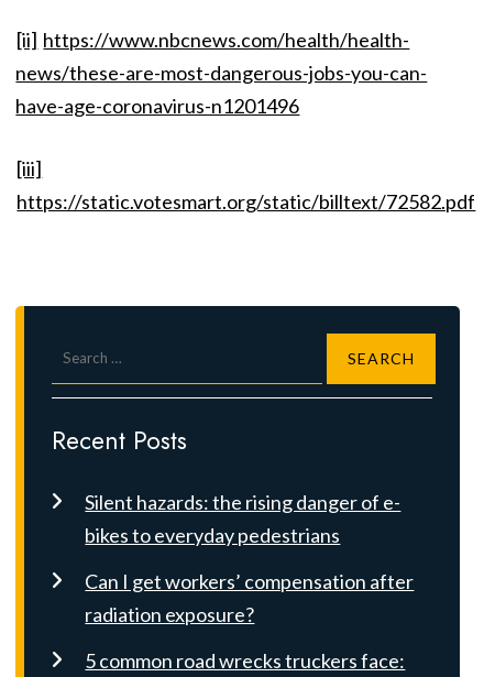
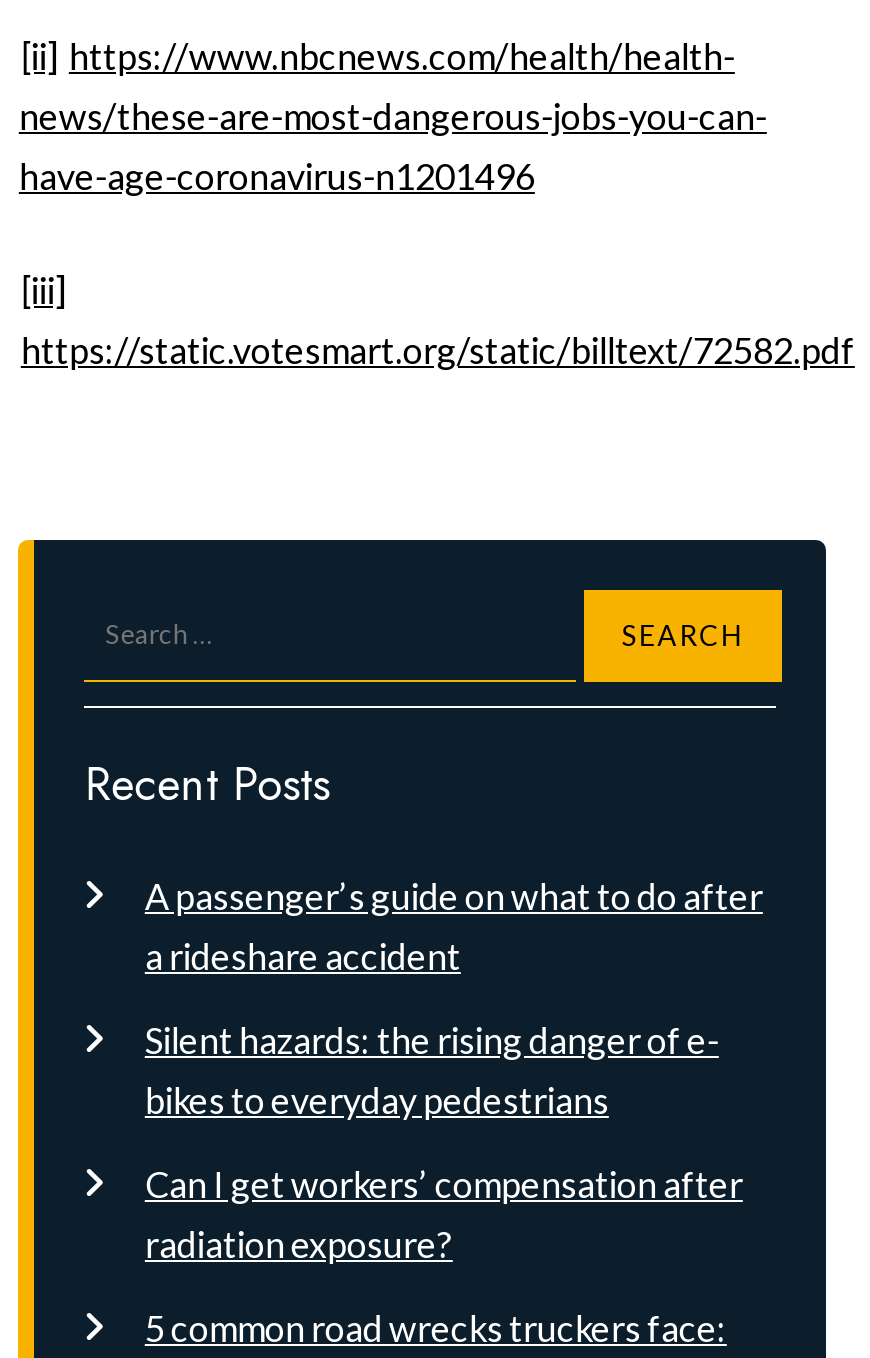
+ A passenger’s guide on what to do after
+ a rideshare accident
